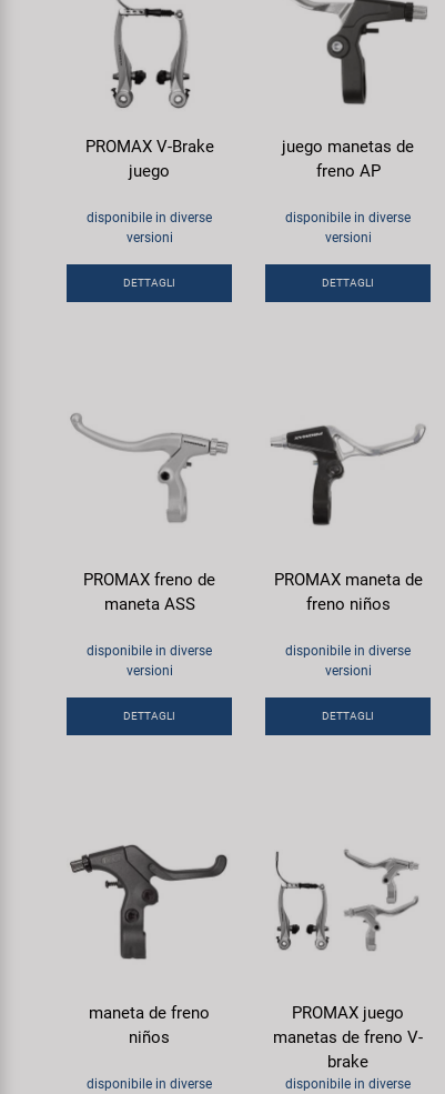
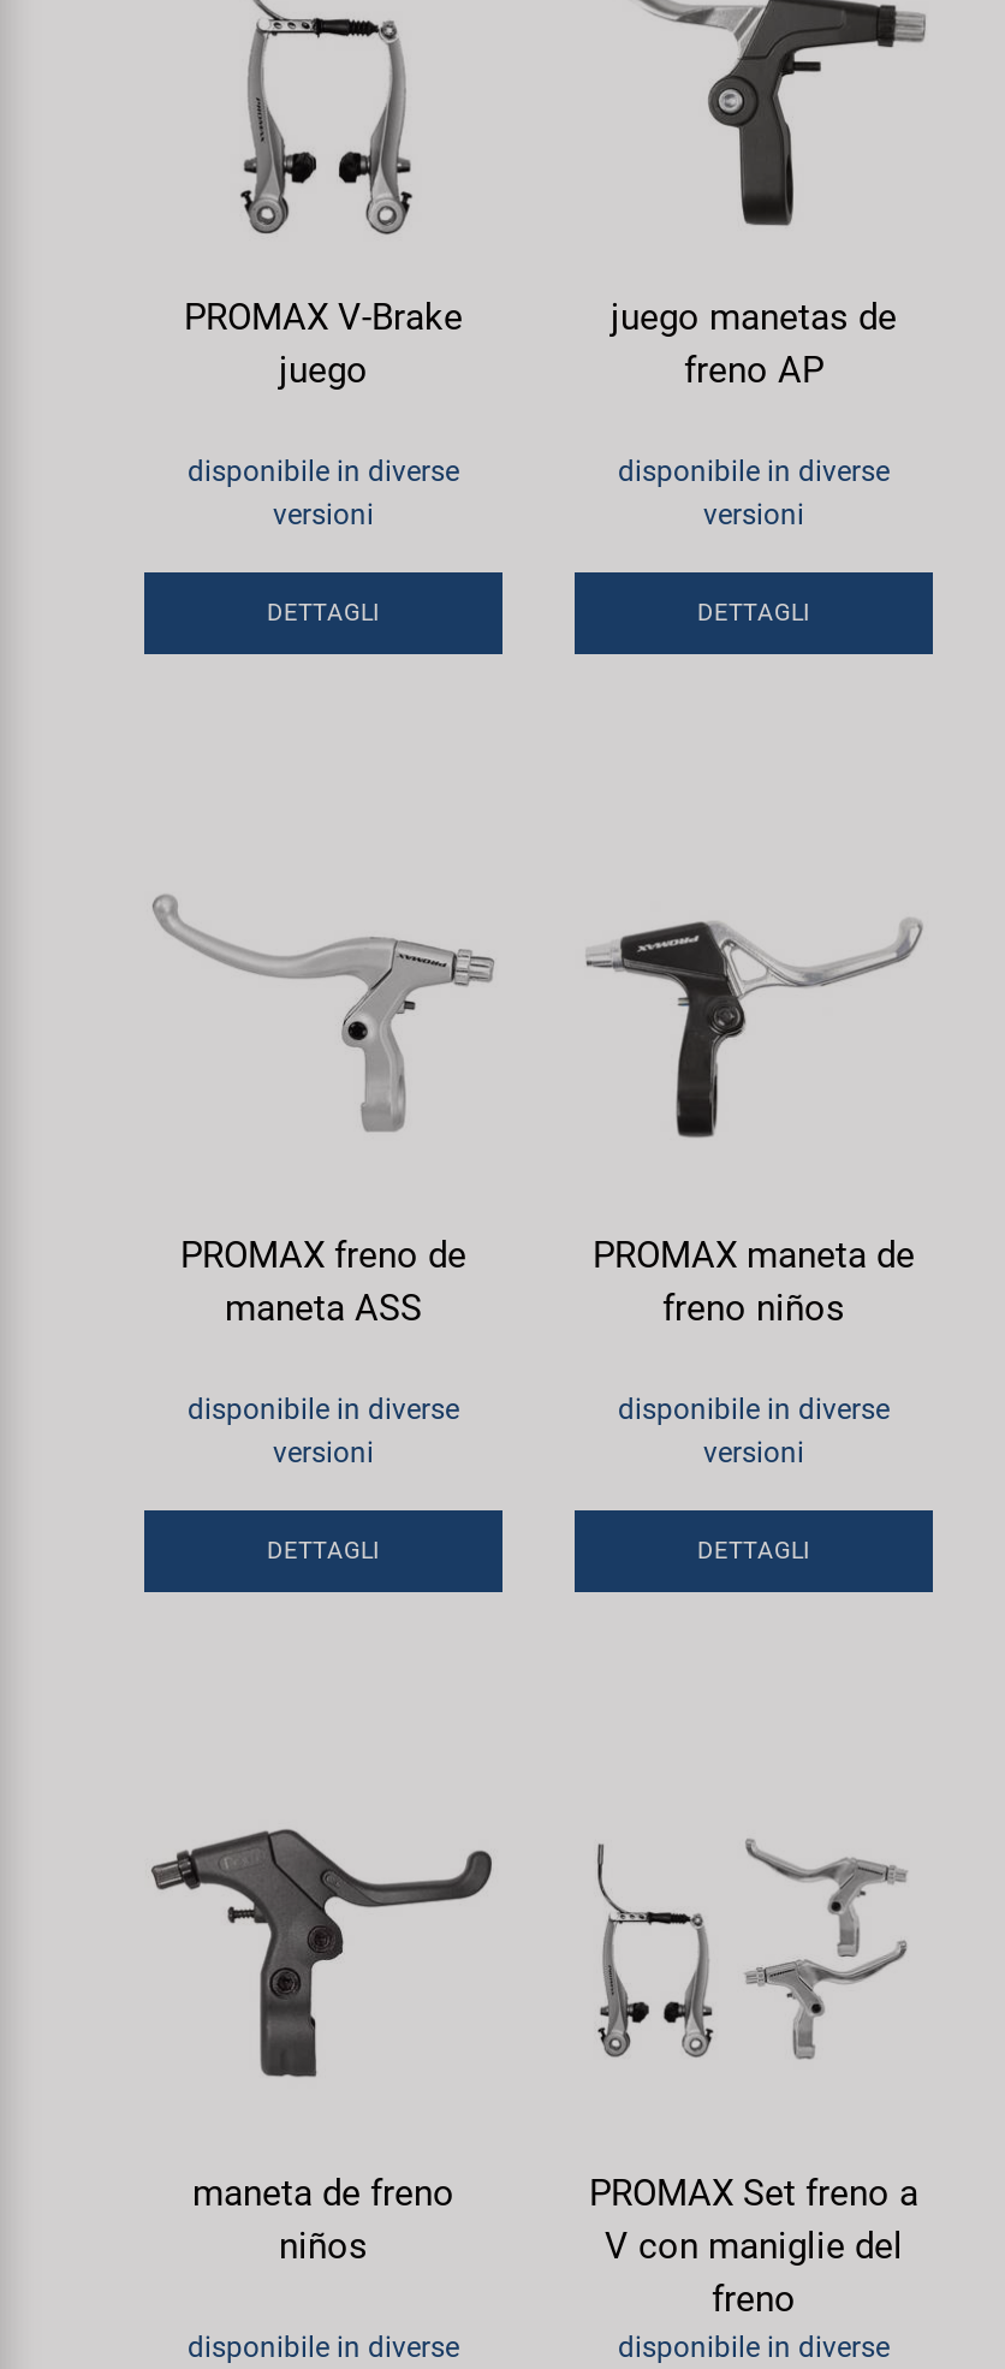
- PROMAX juego
- manetas de freno V-
- brake
+ PROMAX Set freno a
+ V con maniglie del
+ freno
